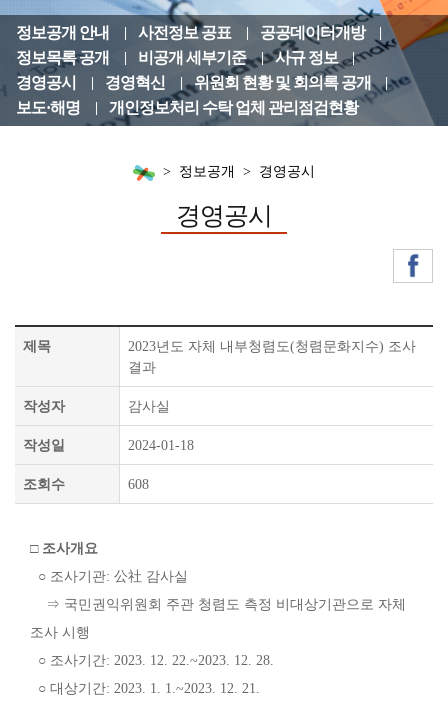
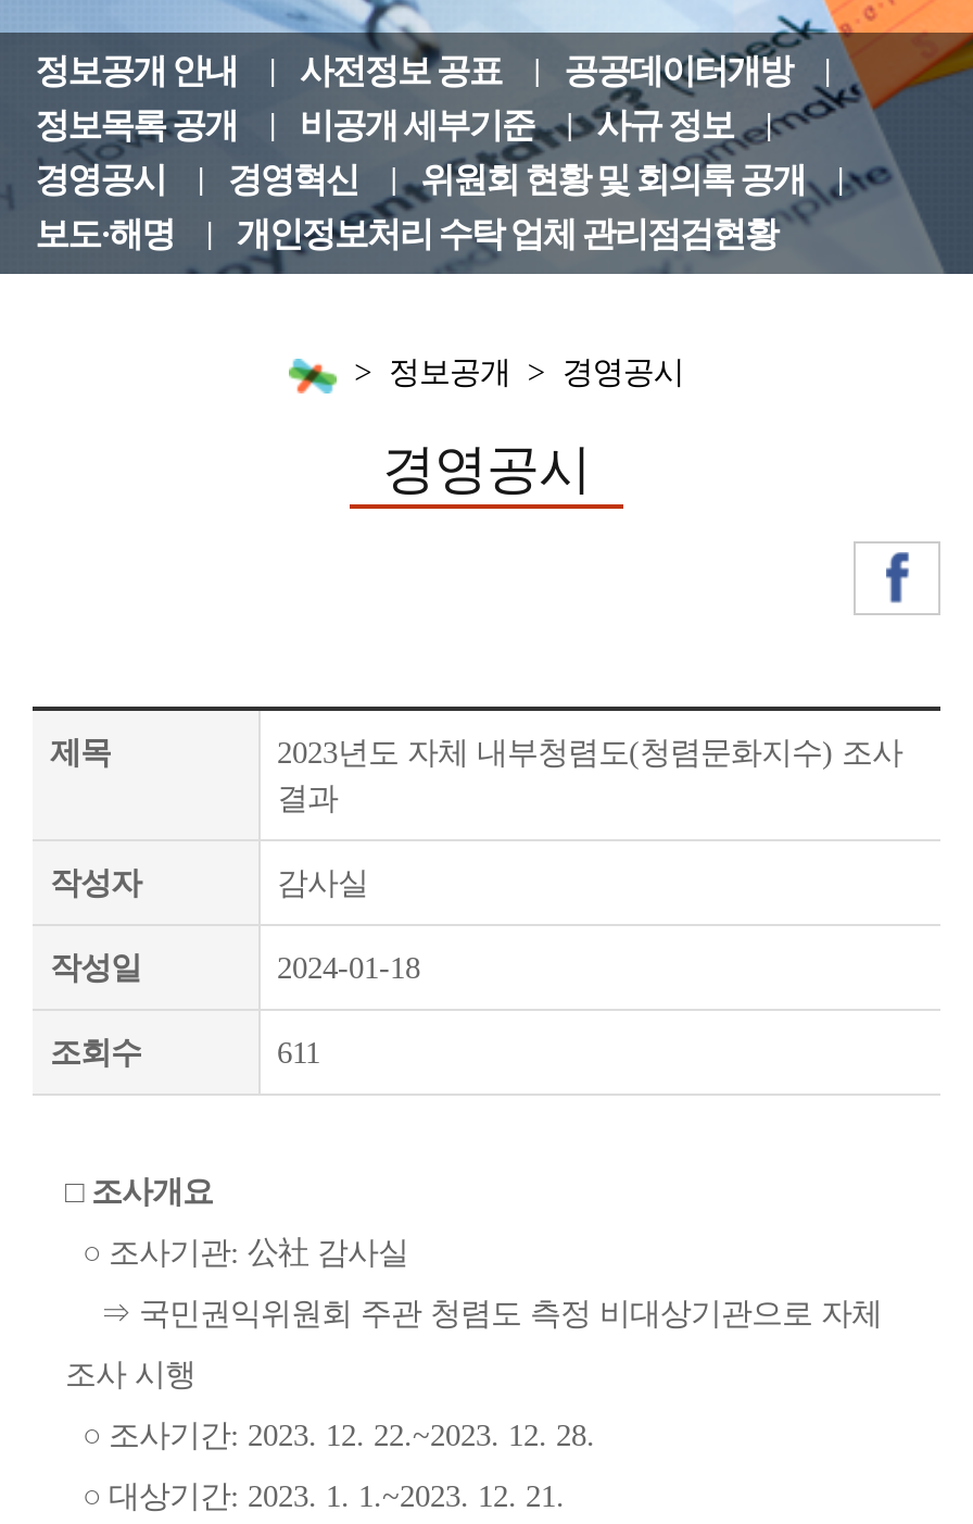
- 608
+ 611
